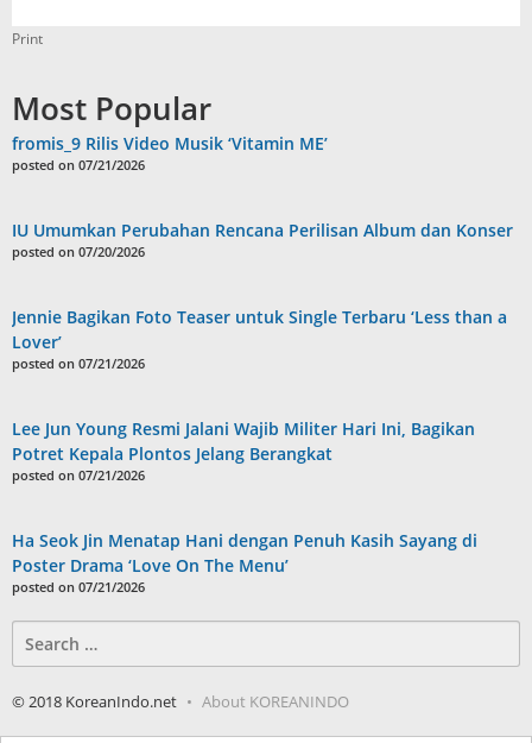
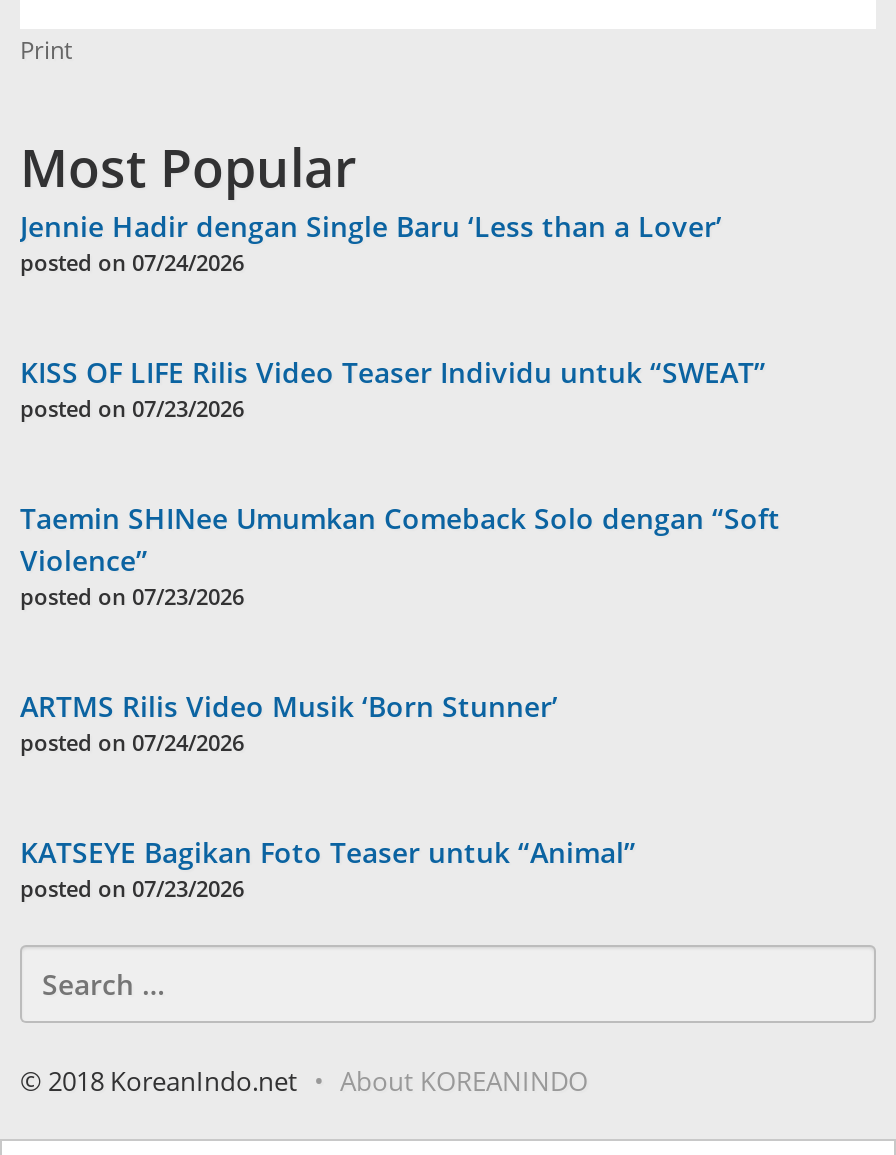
- fromis_9 Rilis Video Musik ‘Vitamin ME’
- posted on 07/21/2026
+ Jennie Hadir dengan Single Baru ‘Less than a Lover’
+ posted on 07/24/2026

- IU Umumkan Perubahan Rencana Perilisan Album dan Konser
- posted on 07/20/2026
+ KISS OF LIFE Rilis Video Teaser Individu untuk “SWEAT”
+ posted on 07/23/2026

- Jennie Bagikan Foto Teaser untuk Single Terbaru ‘Less than a
- Lover’
- posted on 07/21/2026
+ Taemin SHINee Umumkan Comeback Solo dengan “Soft
+ Violence”
+ posted on 07/23/2026

- Lee Jun Young Resmi Jalani Wajib Militer Hari Ini, Bagikan
- Potret Kepala Plontos Jelang Berangkat
- posted on 07/21/2026
+ ARTMS Rilis Video Musik ‘Born Stunner’
+ posted on 07/24/2026

- Ha Seok Jin Menatap Hani dengan Penuh Kasih Sayang di
- Poster Drama ‘Love On The Menu’
- posted on 07/21/2026
+ KATSEYE Bagikan Foto Teaser untuk “Animal”
+ posted on 07/23/2026
